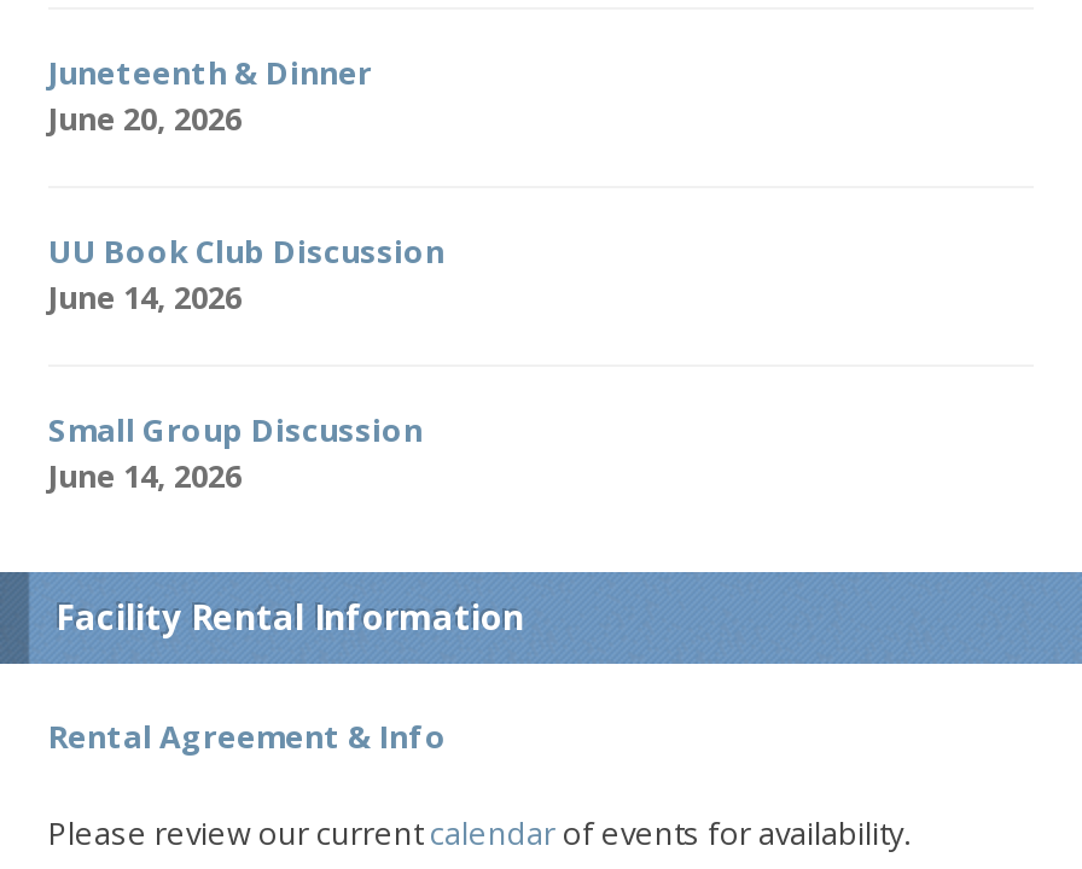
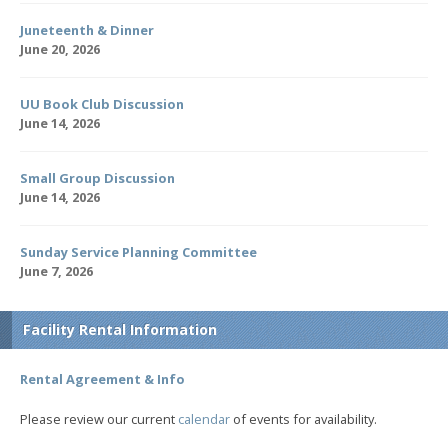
+ Sunday Service Planning Committee
+ June 7, 2026
